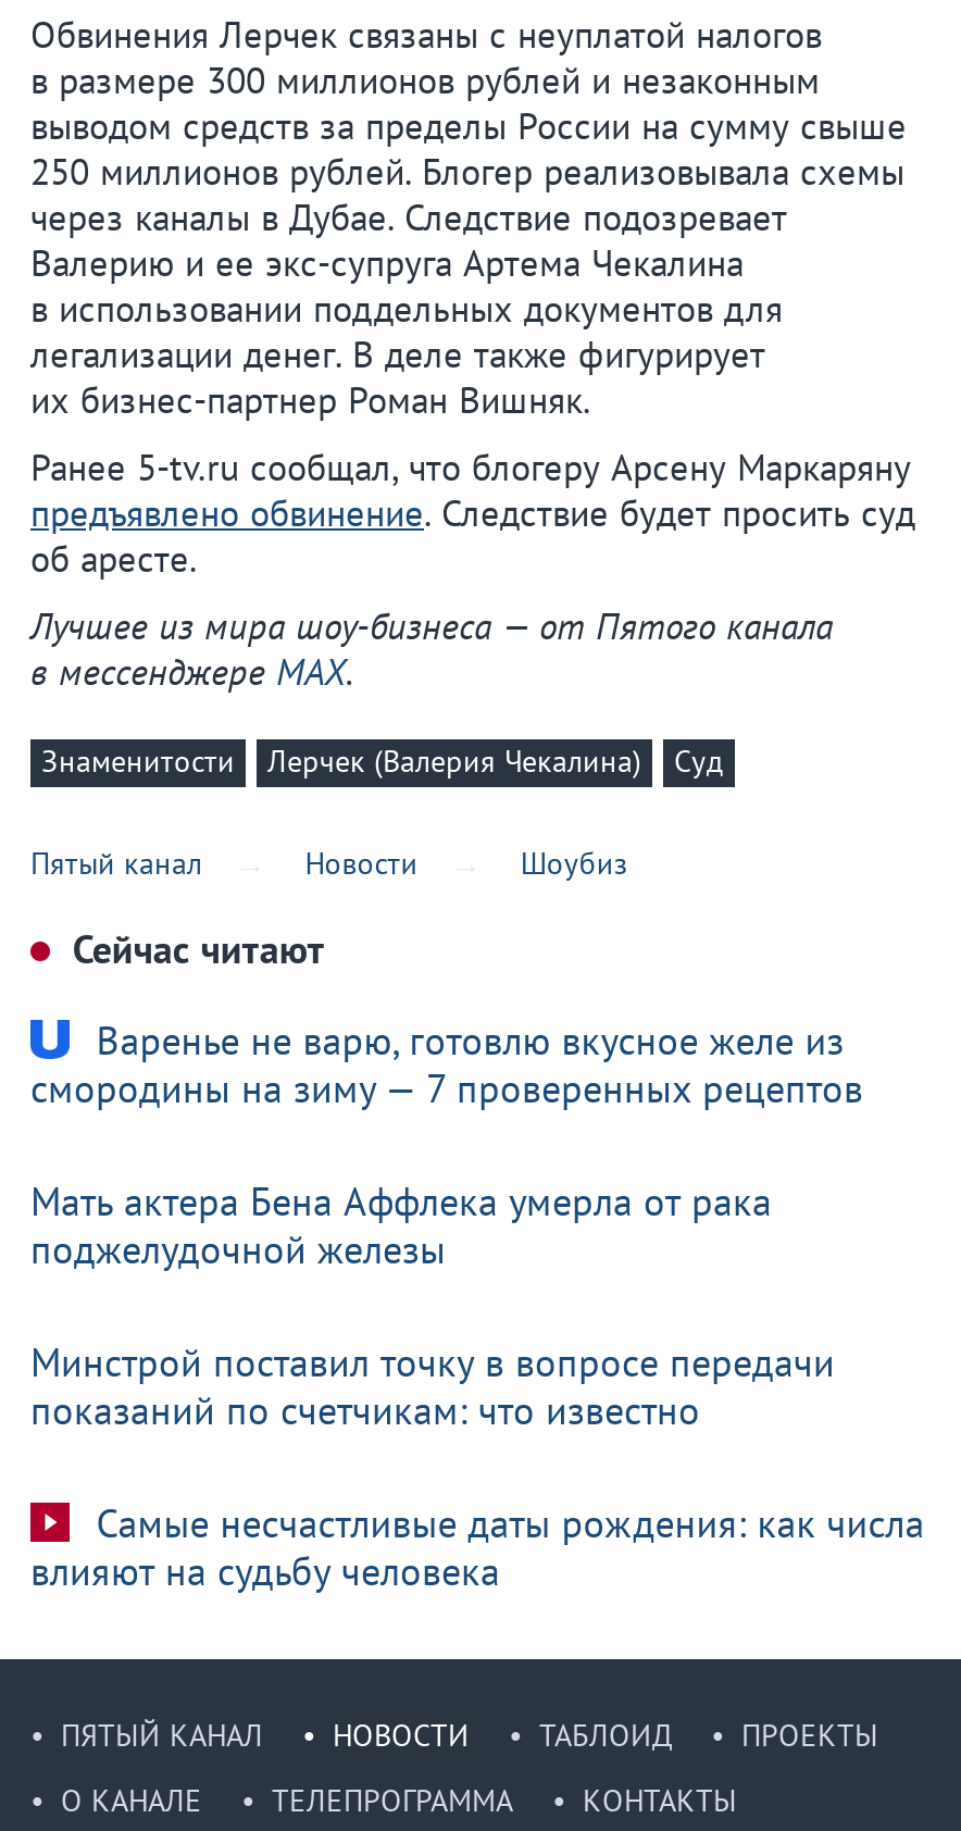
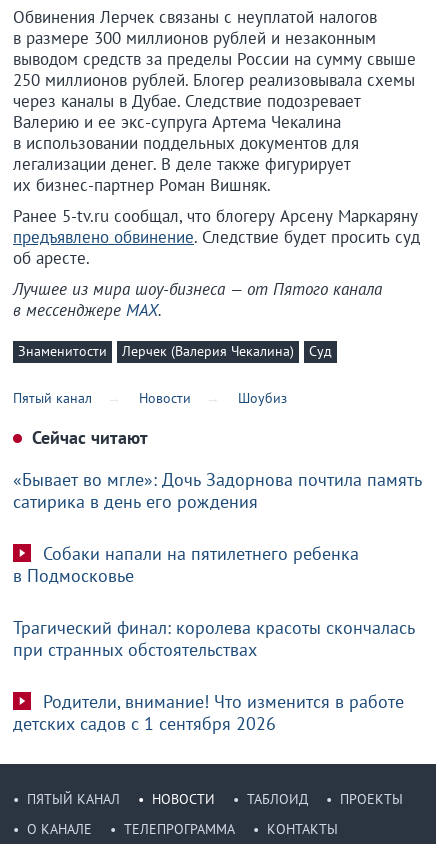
- Варенье не варю, готовлю вкусное желе из
- смородины на зиму — 7 проверенных рецептов
+ «Бывает во мгле»: Дочь Задорнова почтила память
+ сатирика в день его рождения

- Мать актера Бена Аффлека умерла от рака
- поджелудочной железы
+ Собаки напали на пятилетнего ребенка
+ в Подмосковье

- Минстрой поставил точку в вопросе передачи
- показаний по счетчикам: что известно
+ Трагический финал: королева красоты скончалась
+ при странных обстоятельствах

- Самые несчастливые даты рождения: как числа
- влияют на судьбу человека
+ Родители, внимание! Что изменится в работе
+ детских садов с 1 сентября 2026
